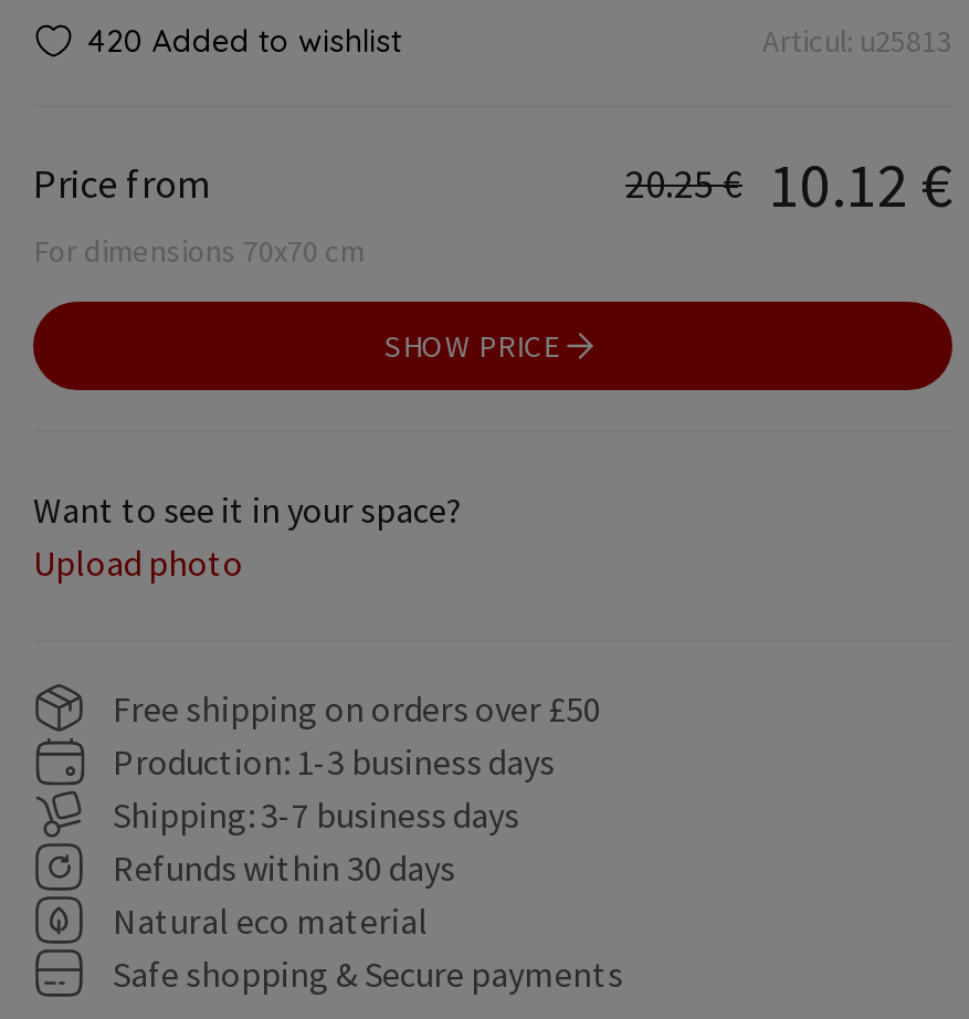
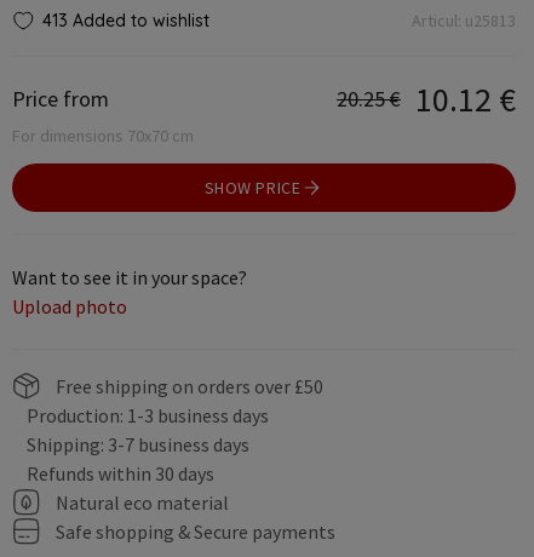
- 420 Added to wishlist
+ 413 Added to wishlist
